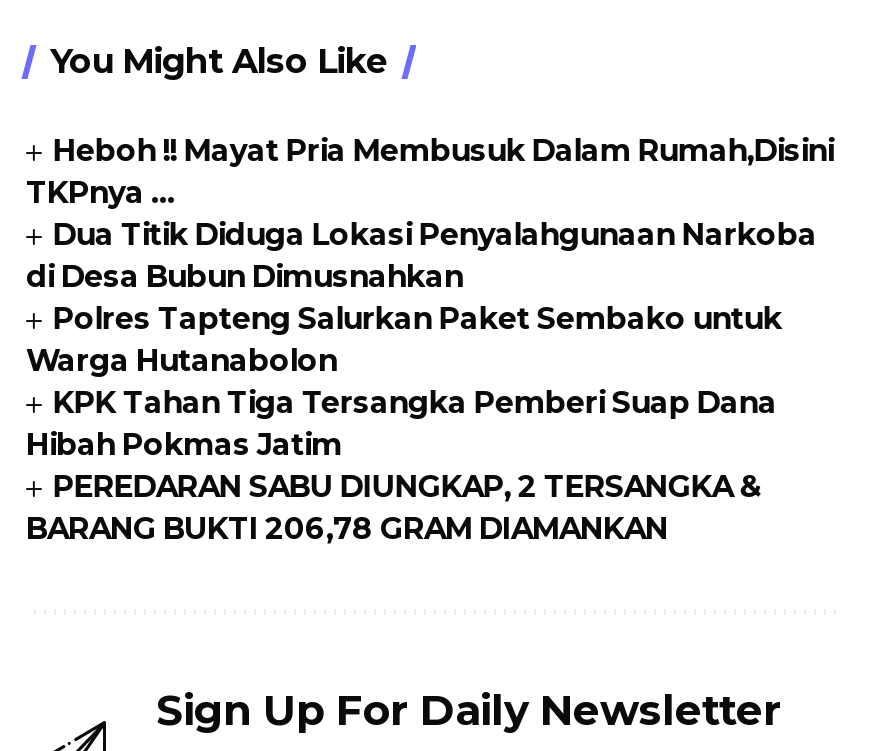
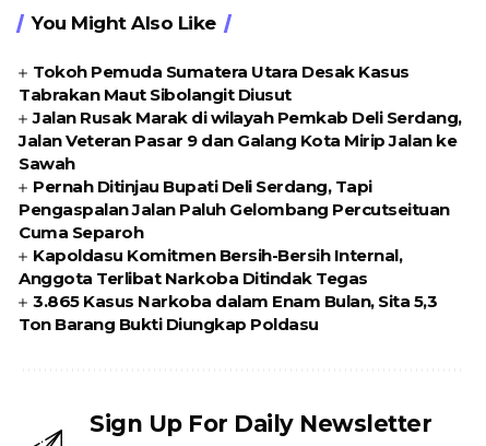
- Heboh !! Mayat Pria Membusuk Dalam Rumah,Disini
- TKPnya …
- Dua Titik Diduga Lokasi Penyalahgunaan Narkoba
- di Desa Bubun Dimusnahkan
- Polres Tapteng Salurkan Paket Sembako untuk
- Warga Hutanabolon
- KPK Tahan Tiga Tersangka Pemberi Suap Dana
- Hibah Pokmas Jatim
- PEREDARAN SABU DIUNGKAP, 2 TERSANGKA &
- BARANG BUKTI 206,78 GRAM DIAMANKAN
+ Tokoh Pemuda Sumatera Utara Desak Kasus
+ Tabrakan Maut Sibolangit Diusut
+ Jalan Rusak Marak di wilayah Pemkab Deli Serdang,
+ Jalan Veteran Pasar 9 dan Galang Kota Mirip Jalan ke
+ Sawah
+ Pernah Ditinjau Bupati Deli Serdang, Tapi
+ Pengaspalan Jalan Paluh Gelombang Percutseituan
+ Cuma Separoh
+ Kapoldasu Komitmen Bersih-Bersih Internal,
+ Anggota Terlibat Narkoba Ditindak Tegas
+ 3.865 Kasus Narkoba dalam Enam Bulan, Sita 5,3
+ Ton Barang Bukti Diungkap Poldasu
